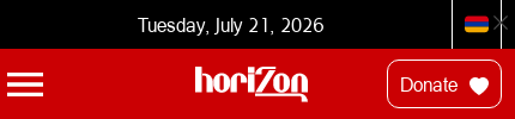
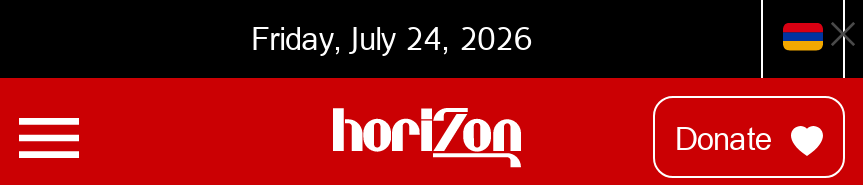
- Tuesday, July 21, 2026
+ Friday, July 24, 2026
